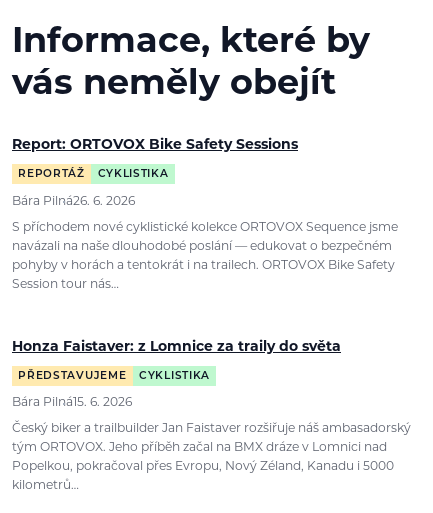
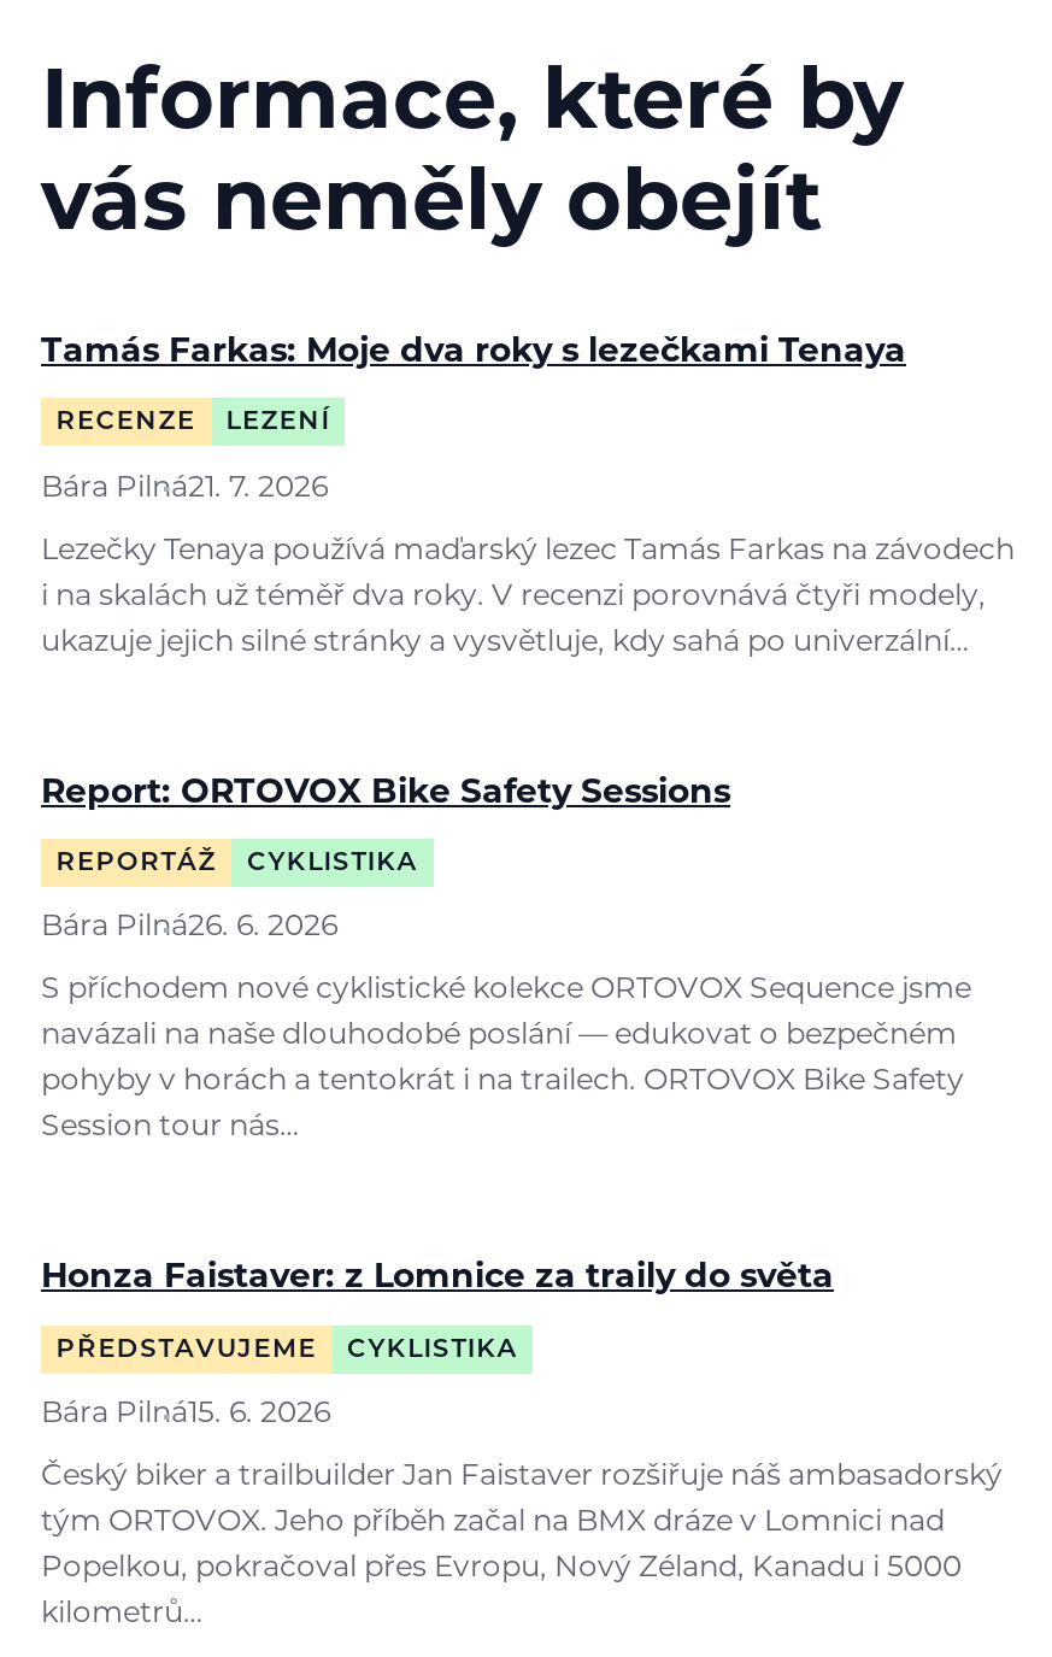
+ Tamás Farkas: Moje dva roky s lezečkami Tenaya
+ RECENZE
+ LEZENÍ
+ Bára Pilná21. 7. 2026
+ Lezečky Tenaya používá maďarský lezec Tamás Farkas na závodech
+ i na skalách už téměř dva roky. V recenzi porovnává čtyři modely,
+ ukazuje jejich silné stránky a vysvětluje, kdy sahá po univerzální…
